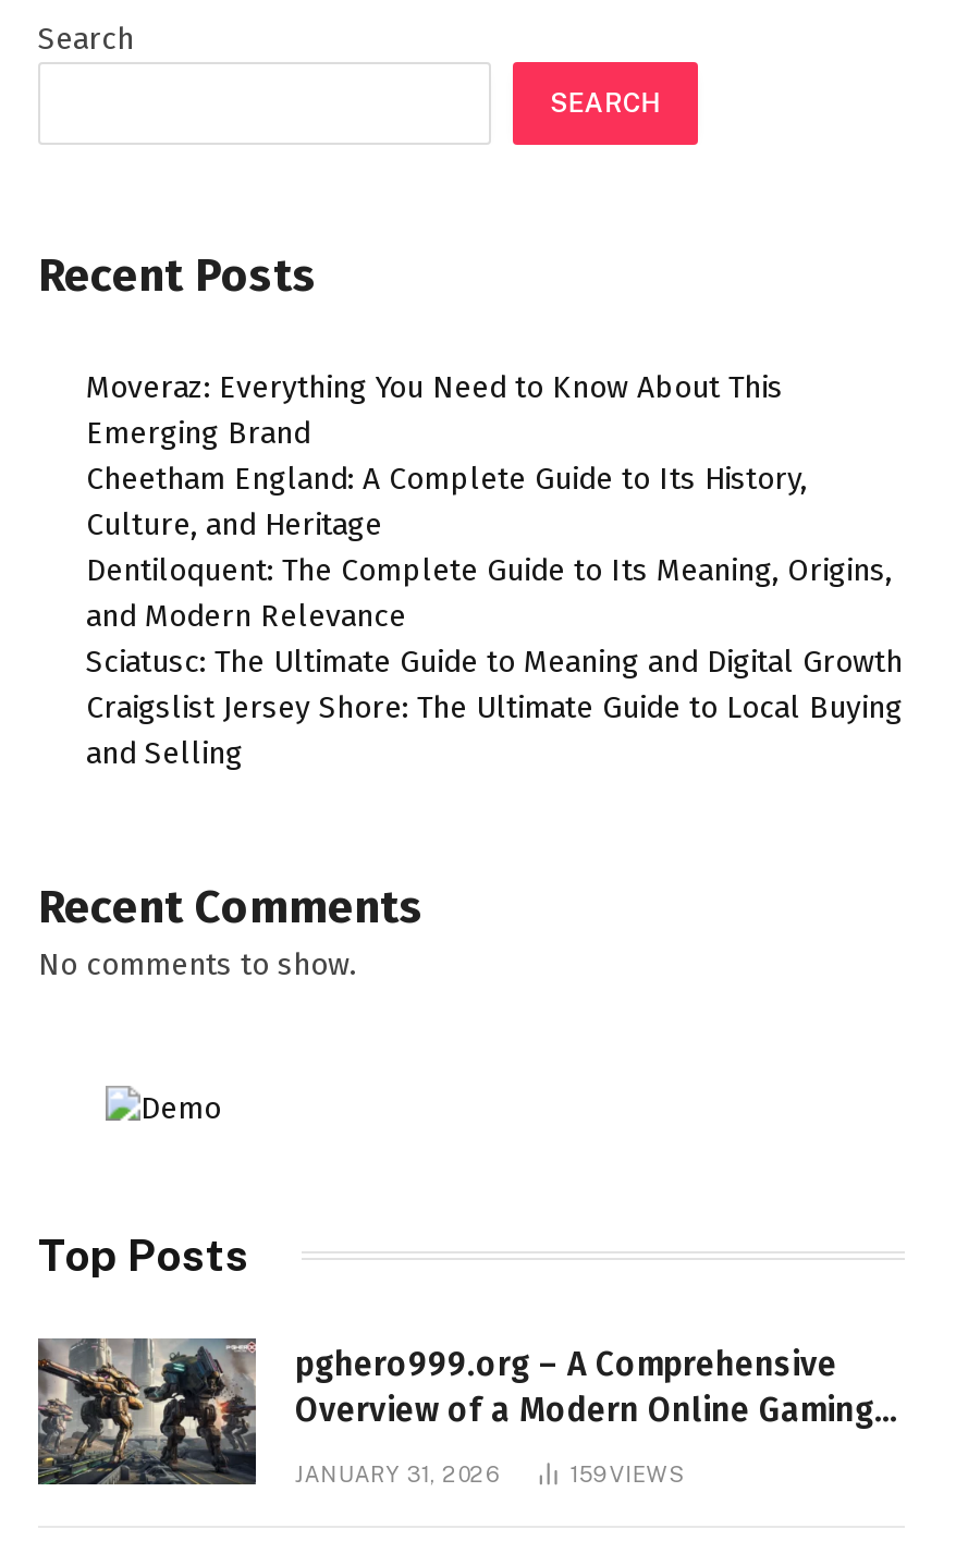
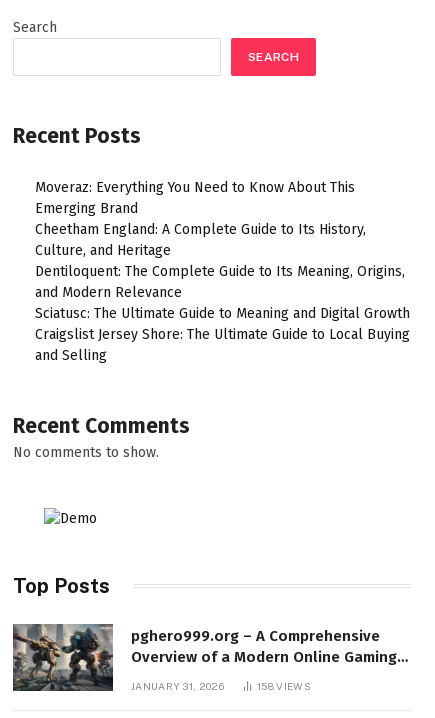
- 159VIEWS
+ 158VIEWS
